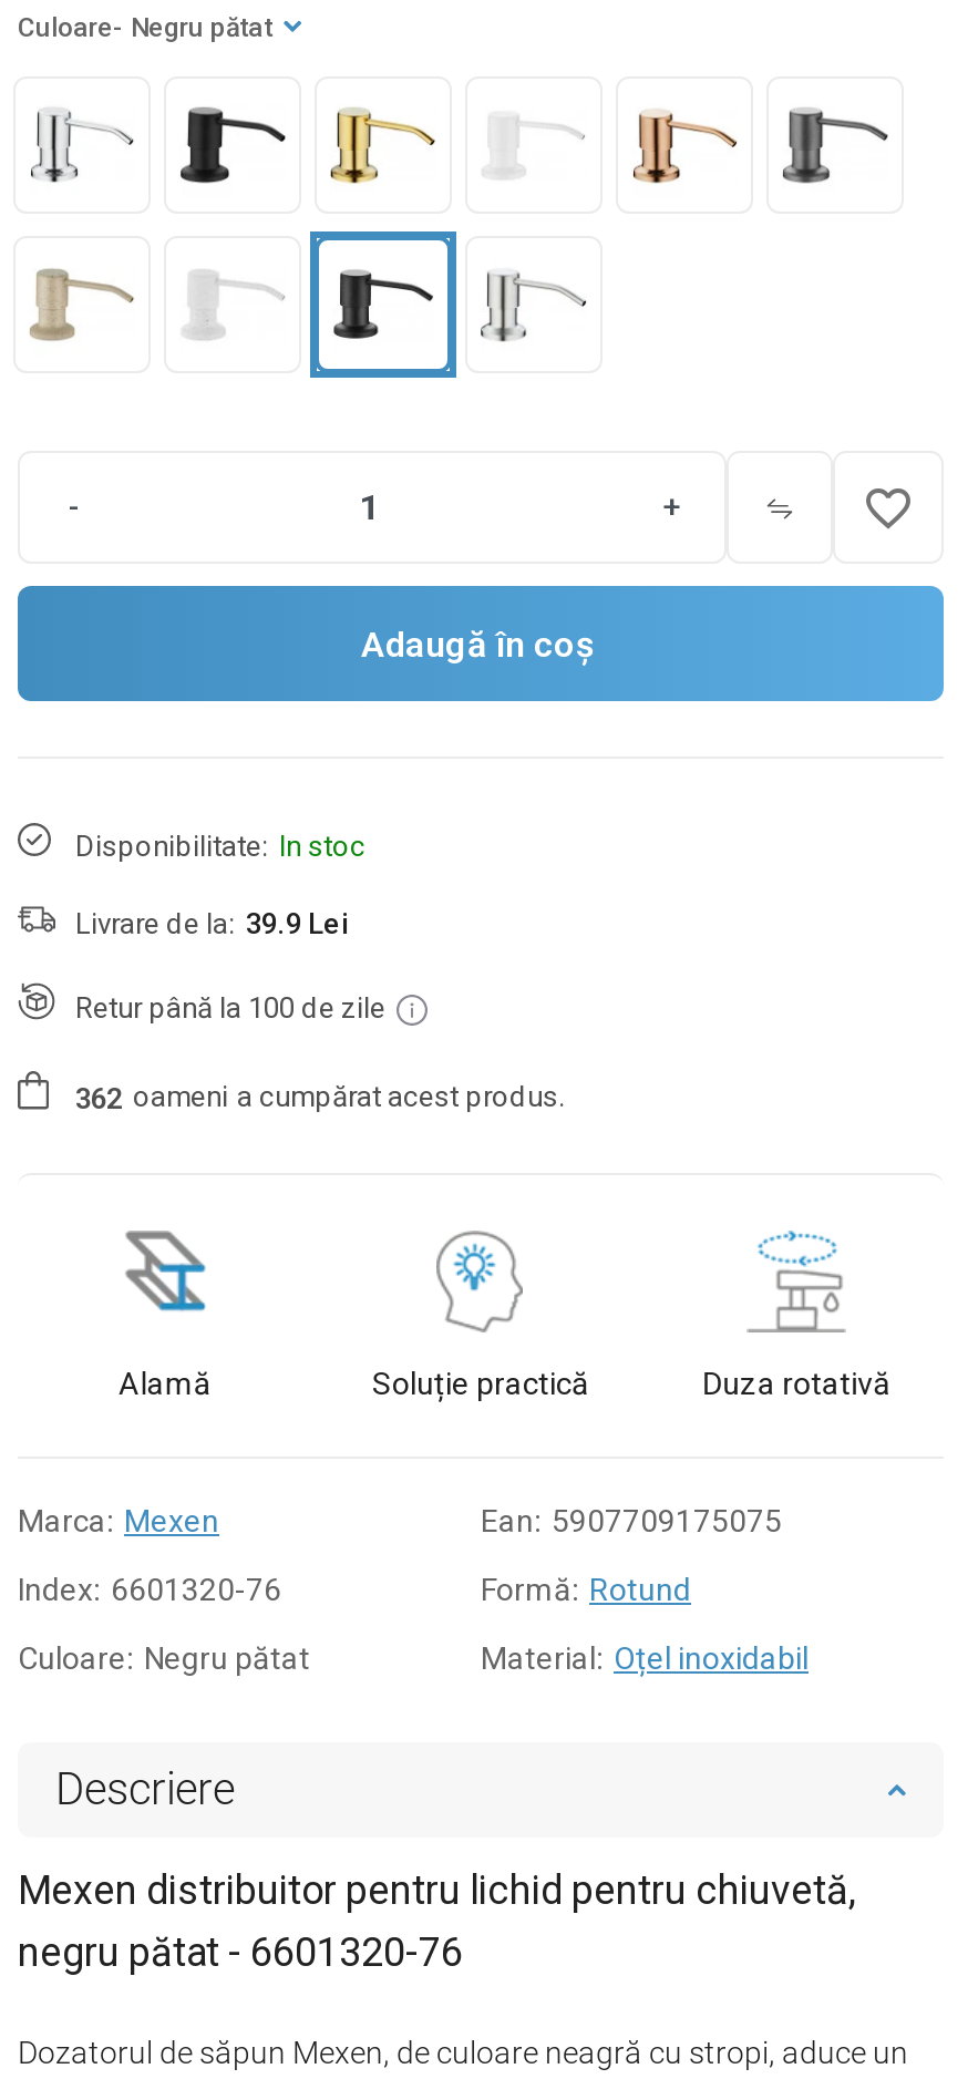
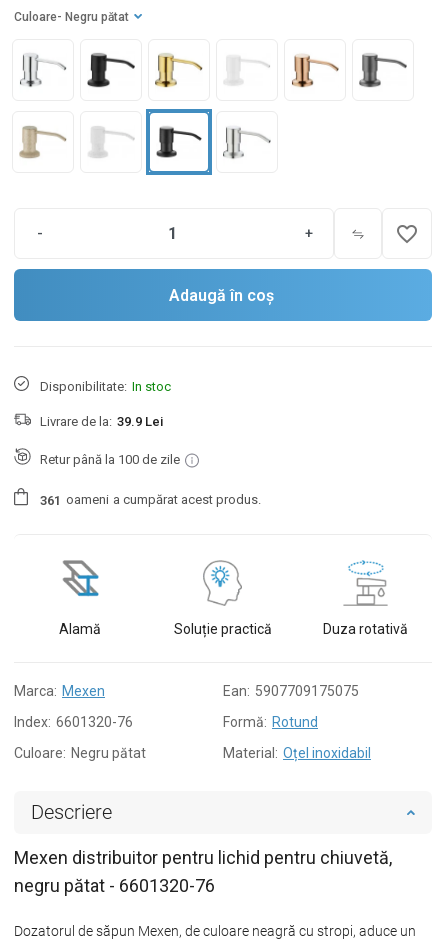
- 362 oameni a cumpărat acest produs.
+ 361 oameni a cumpărat acest produs.
